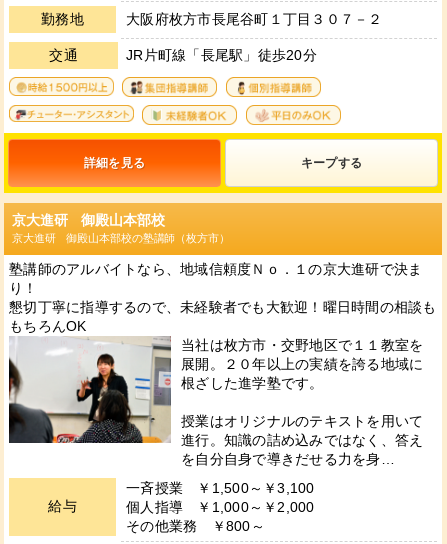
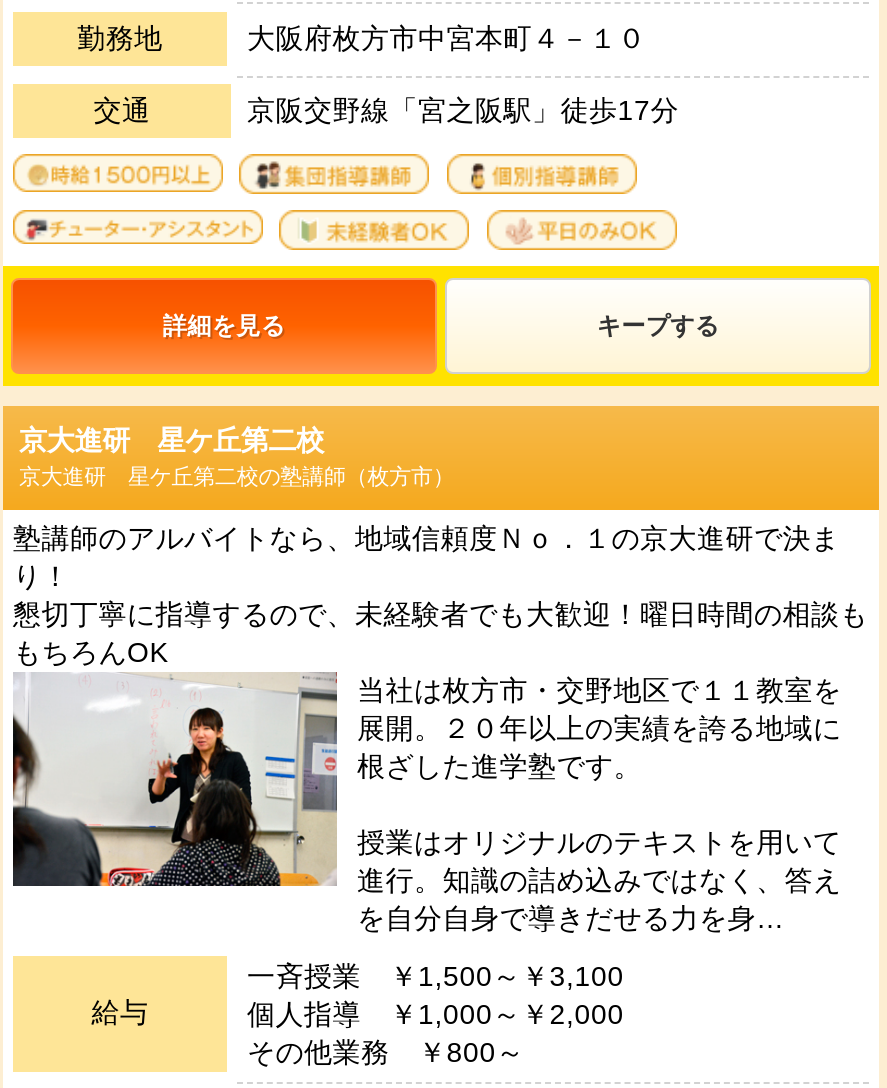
- 大阪府枚方市長尾谷町１丁目３０７－２
+ 大阪府枚方市中宮本町４－１０

- JR片町線「長尾駅」徒歩20分
+ 京阪交野線「宮之阪駅」徒歩17分

- 京大進研 御殿山本部校
+ 京大進研 星ケ丘第二校

- 京大進研 御殿山本部校の塾講師（枚方市）
+ 京大進研 星ケ丘第二校の塾講師（枚方市）
